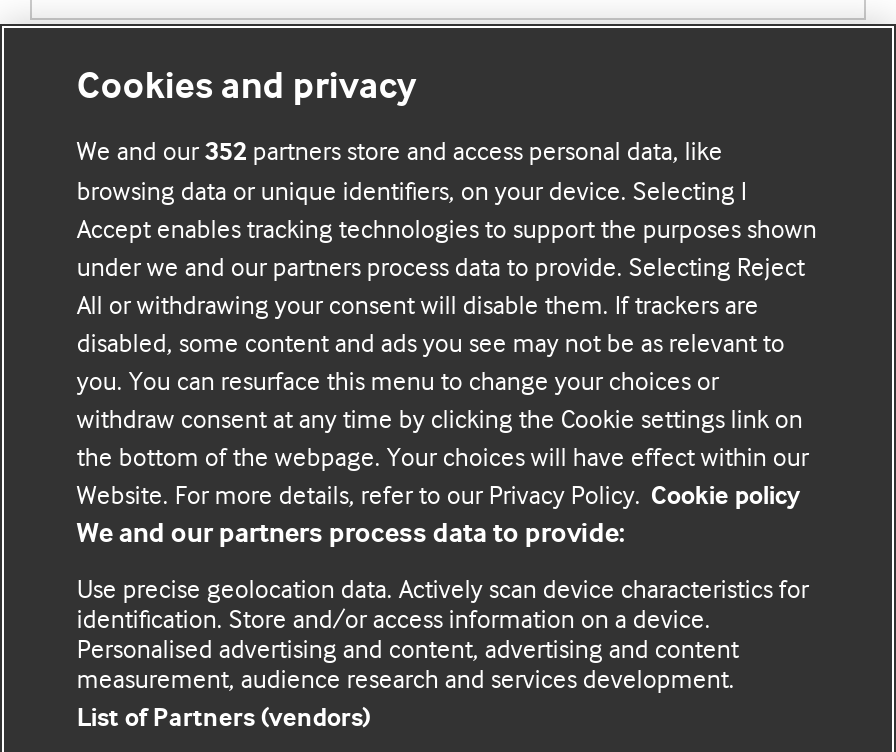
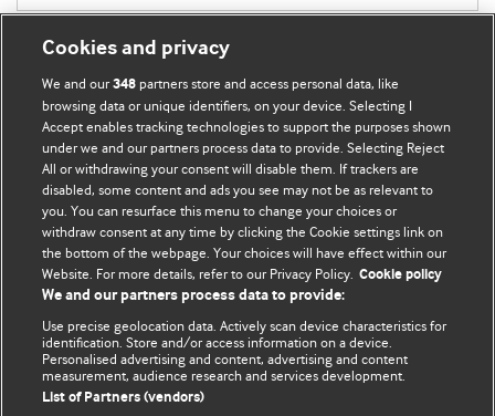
- We and our 352 partners store and access personal data, like
+ We and our 348 partners store and access personal data, like
